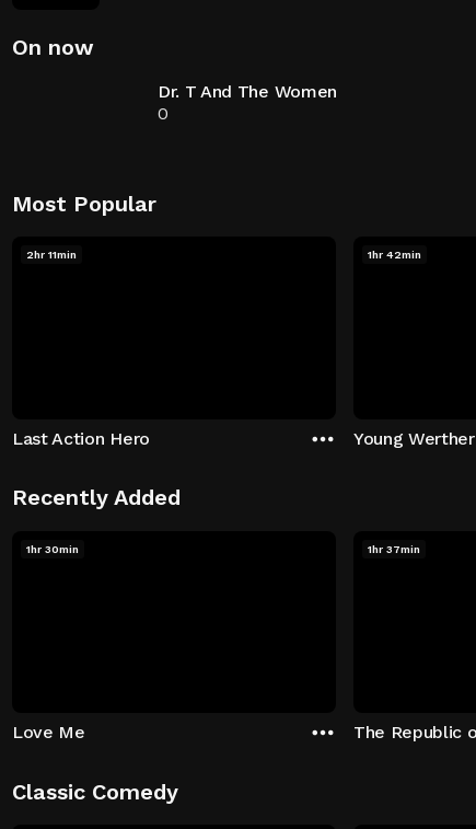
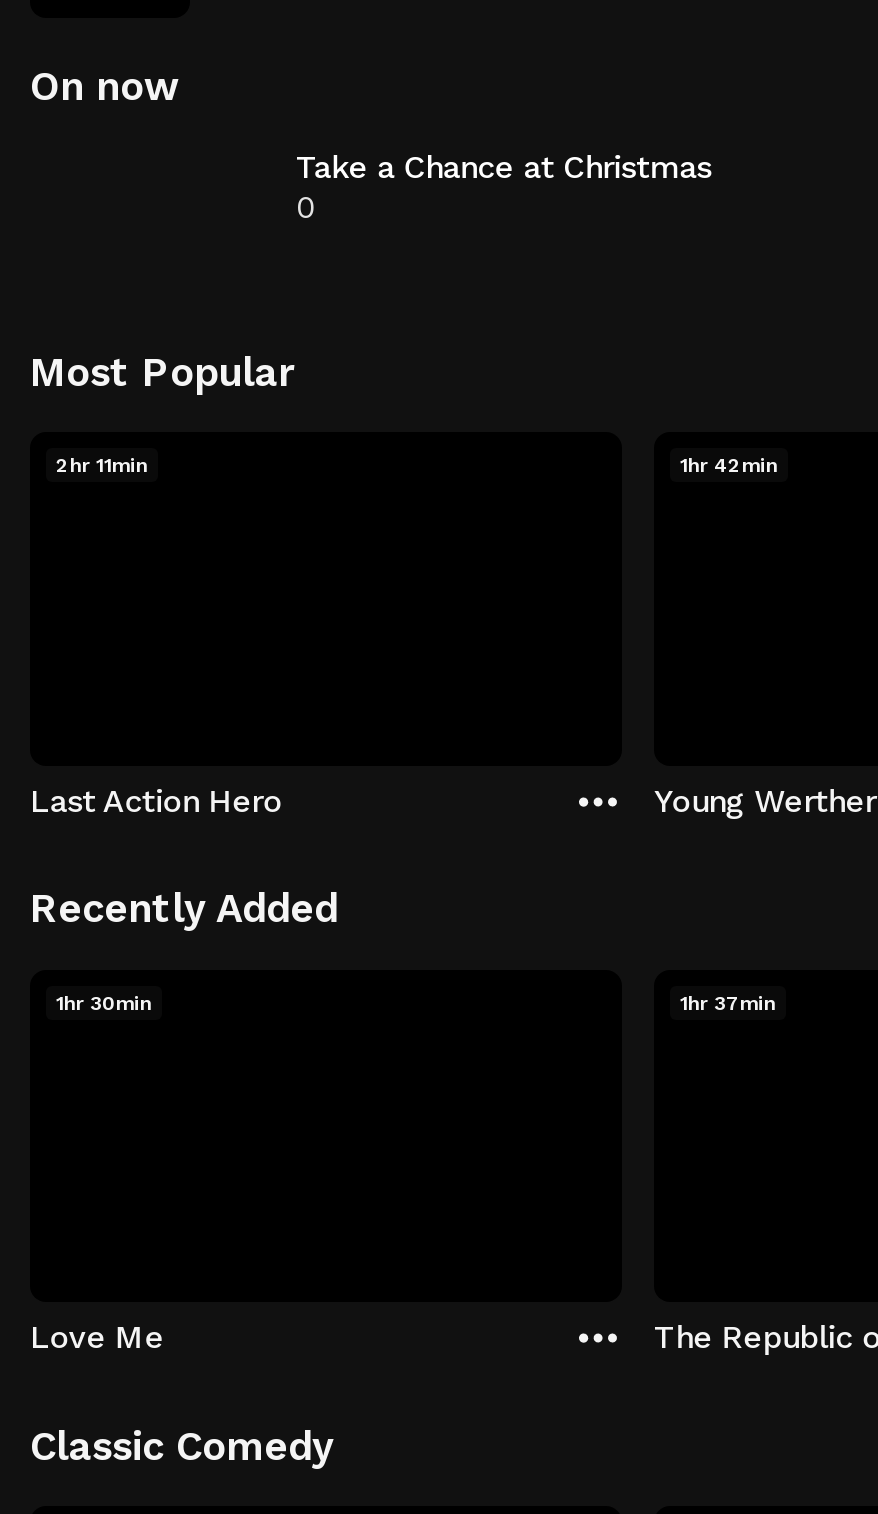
- Dr. T And The Women
+ Take a Chance at Christmas
